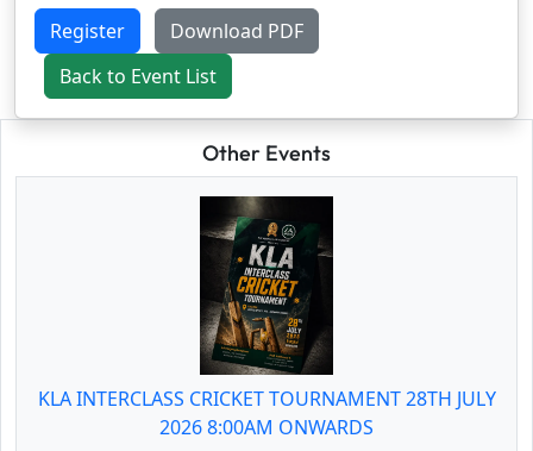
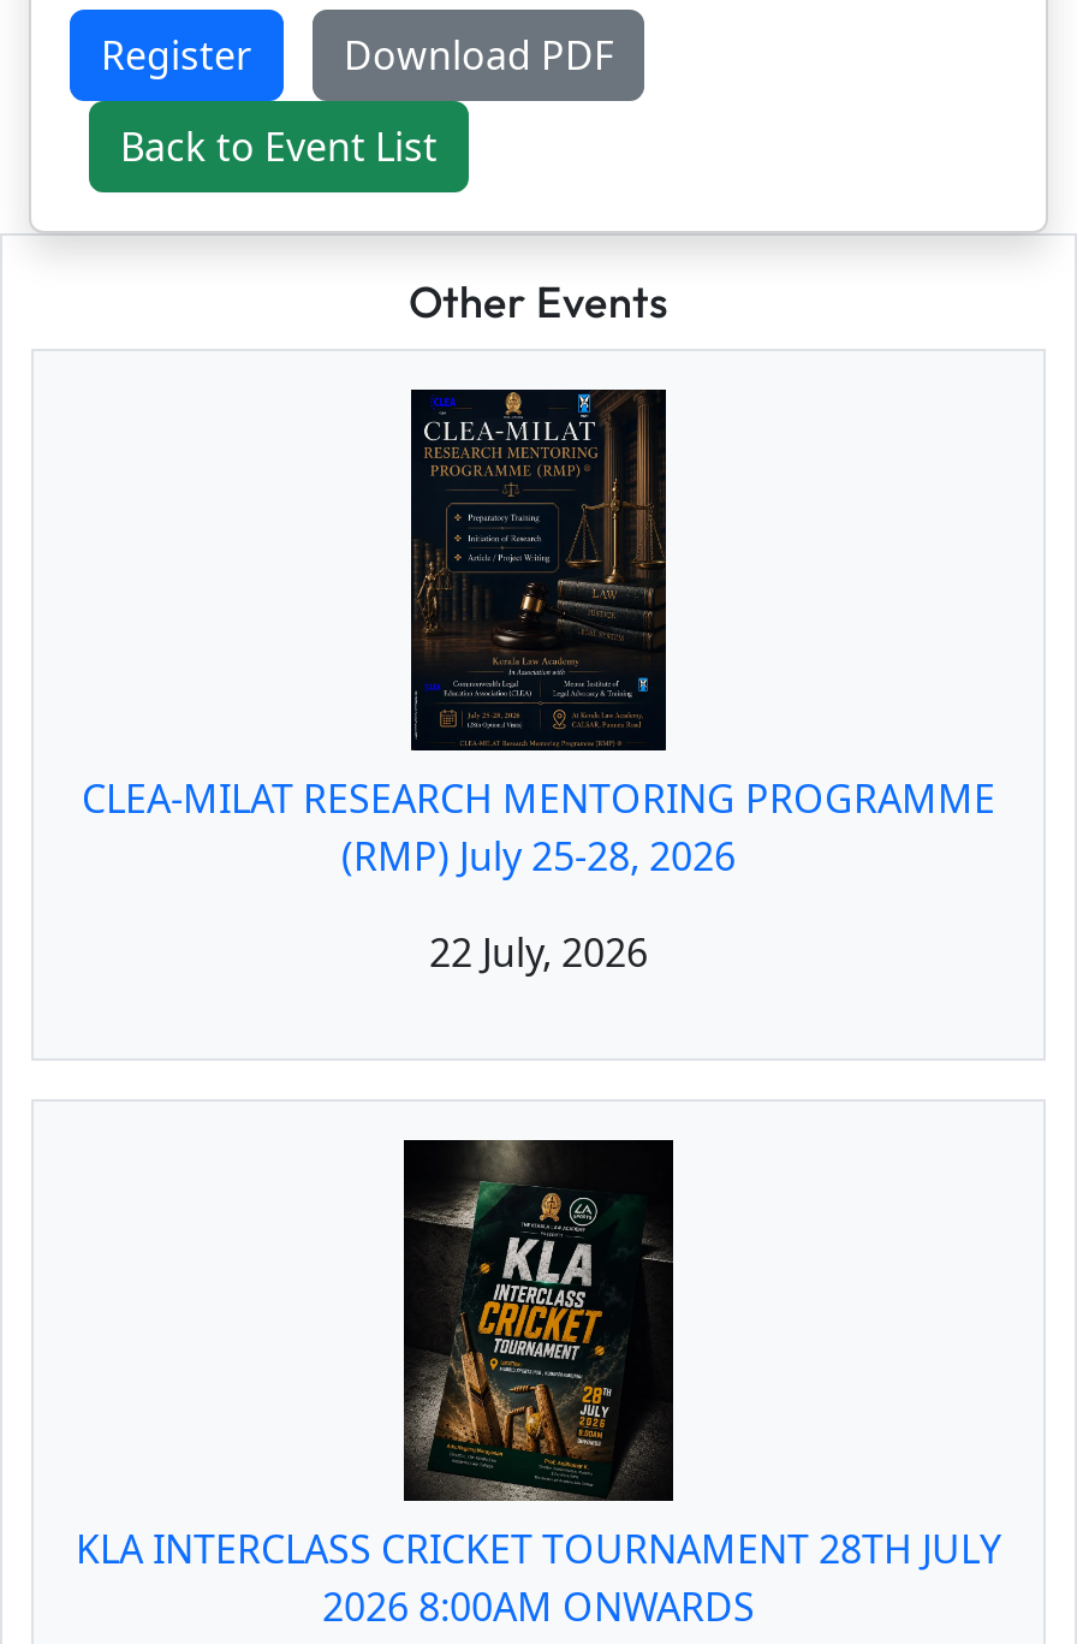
+ [image]
+ CLEA-MILAT RESEARCH MENTORING PROGRAMME
+ (RMP) July 25-28, 2026
+ 22 July, 2026
